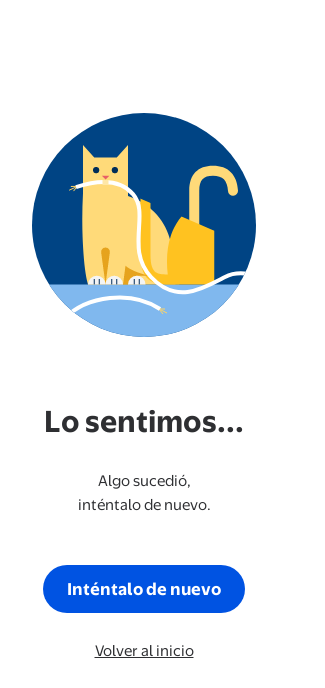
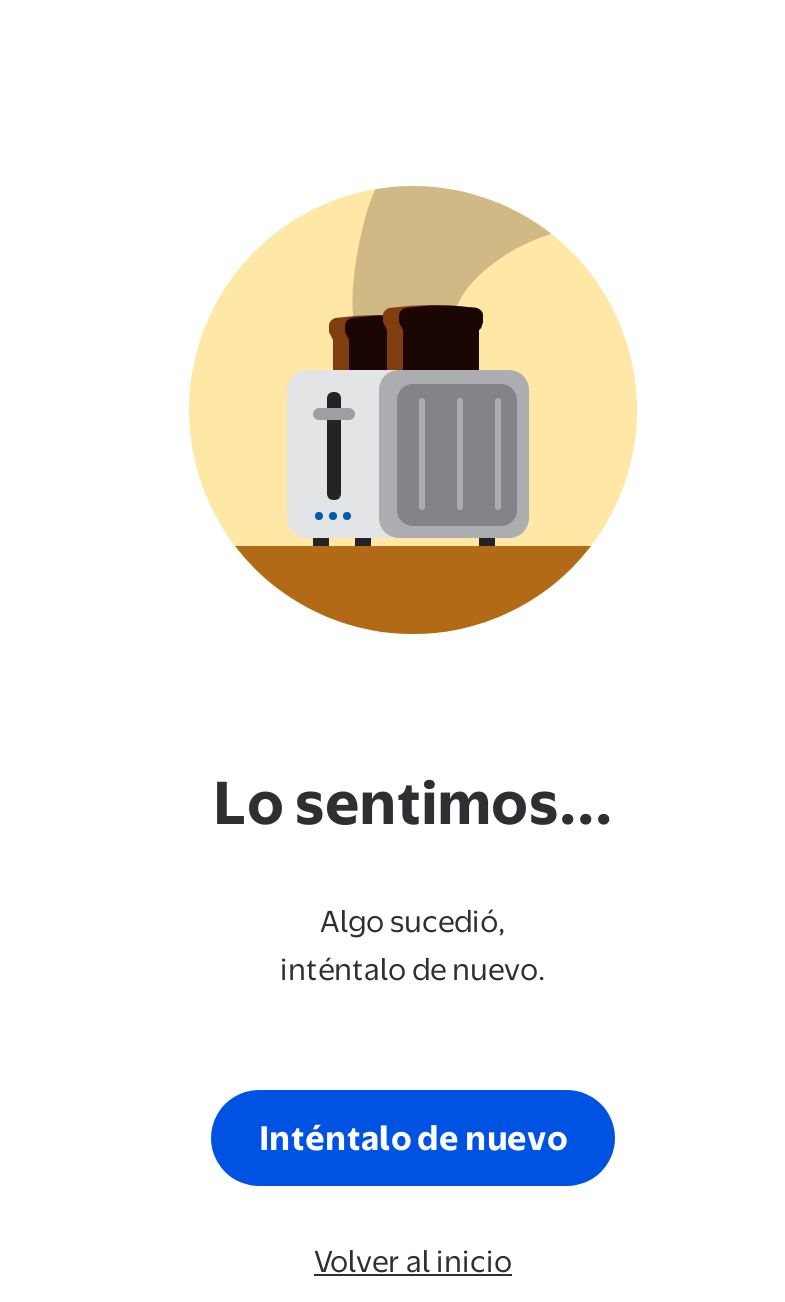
- [image]
+ [image]
